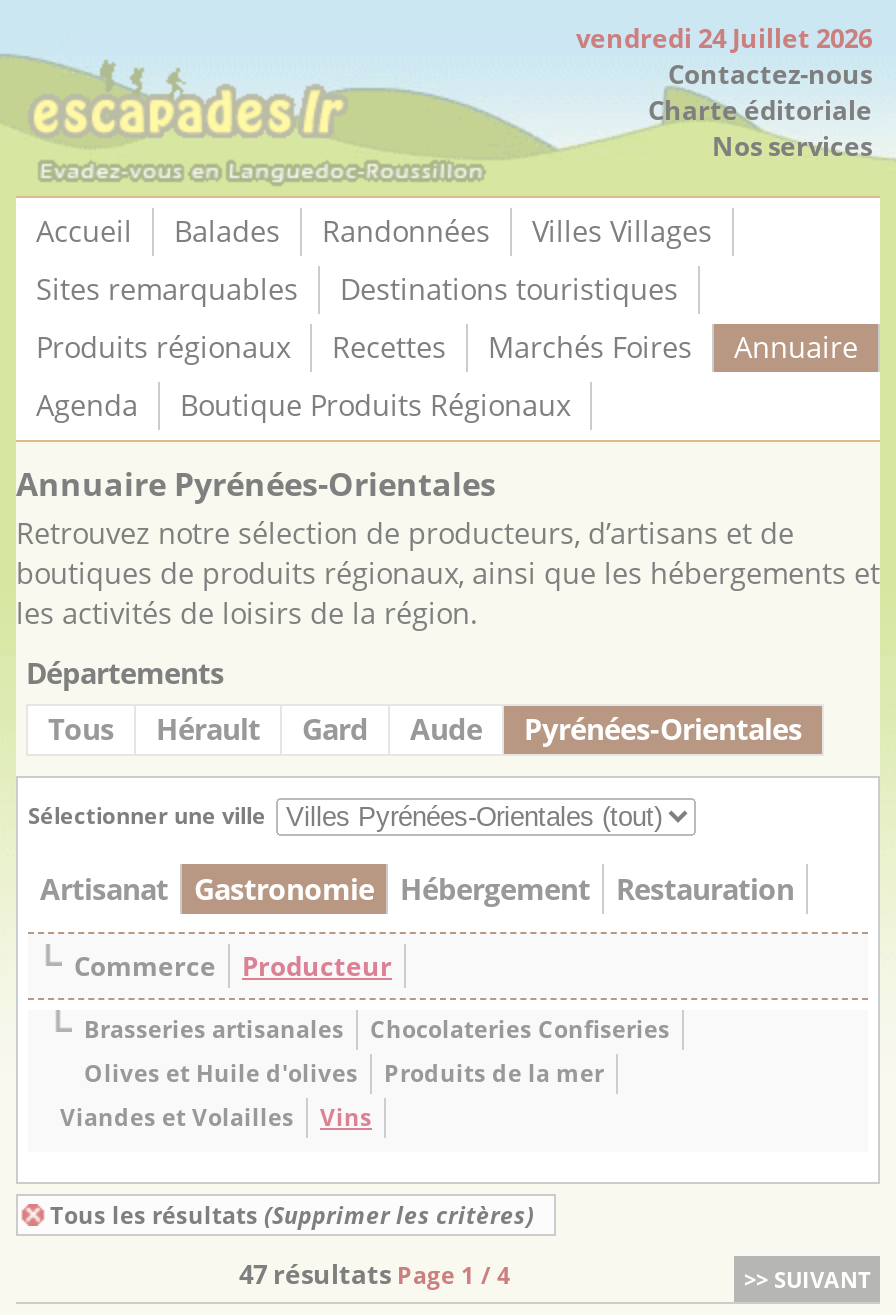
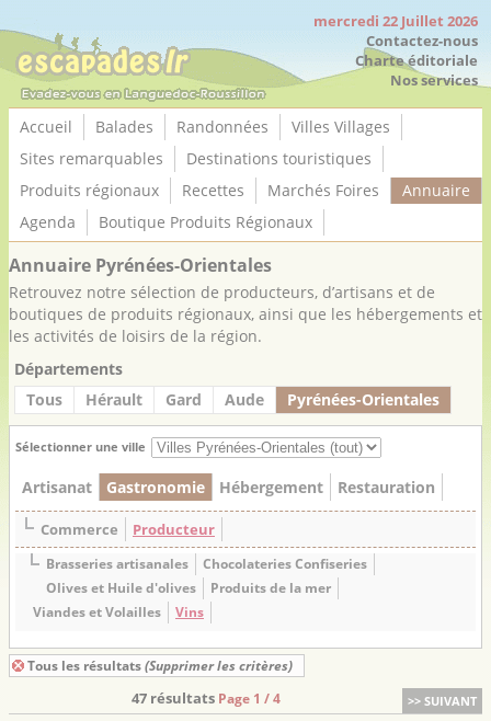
- vendredi 24 Juillet 2026
+ mercredi 22 Juillet 2026
